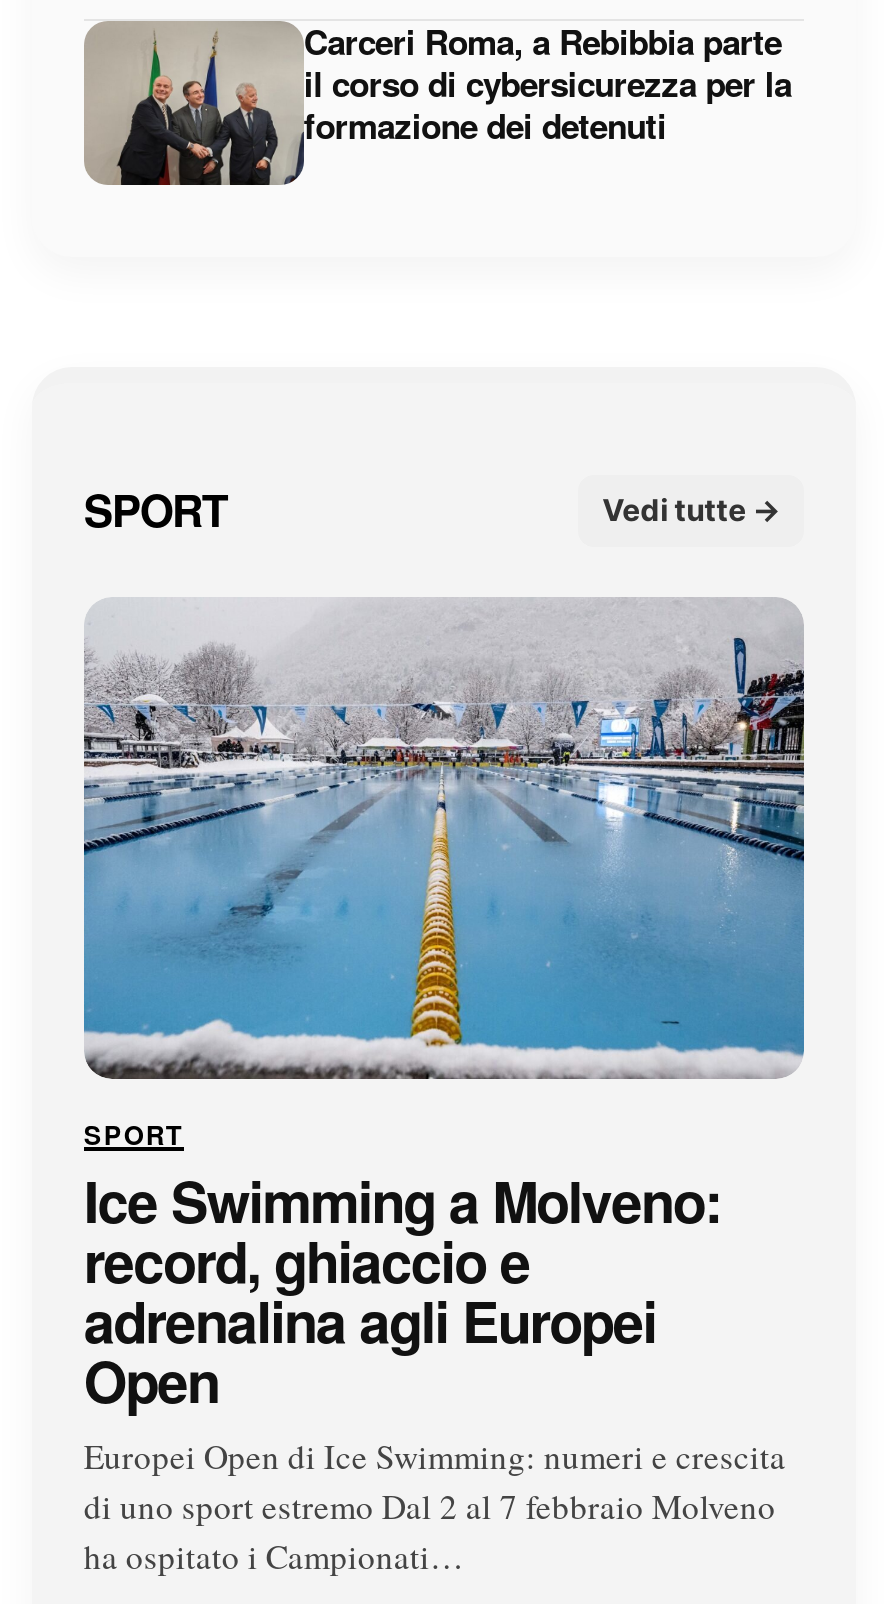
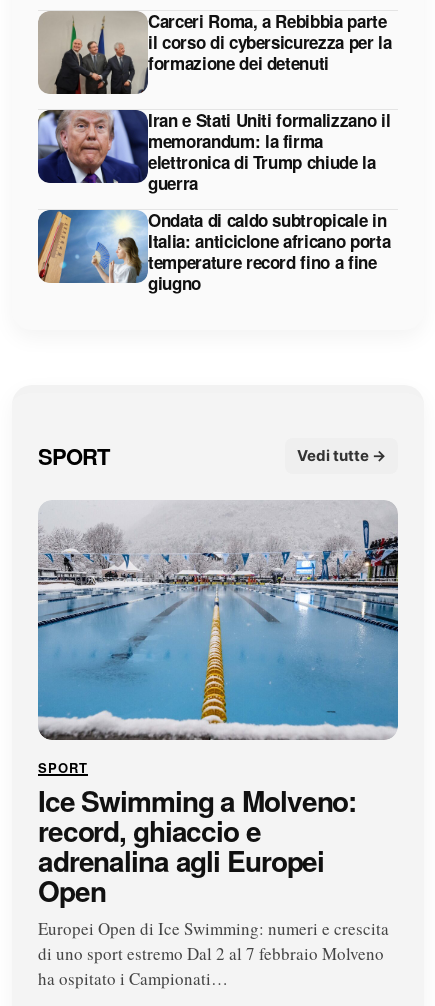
+ [image]
+ Iran e Stati Uniti formalizzano il
+ memorandum: la firma
+ elettronica di Trump chiude la
+ guerra
+ Ondata di caldo subtropicale in
+ Italia: anticiclone africano porta
+ temperature record fino a fine
+ giugno

+ [image]
